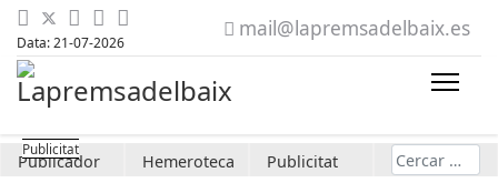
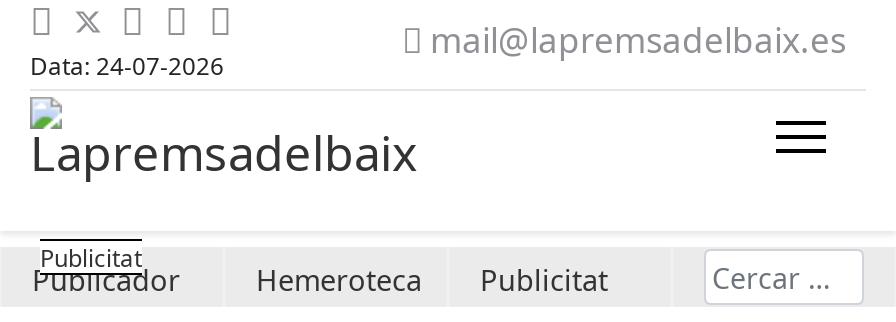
- Data: 21-07-2026
+ Data: 24-07-2026
